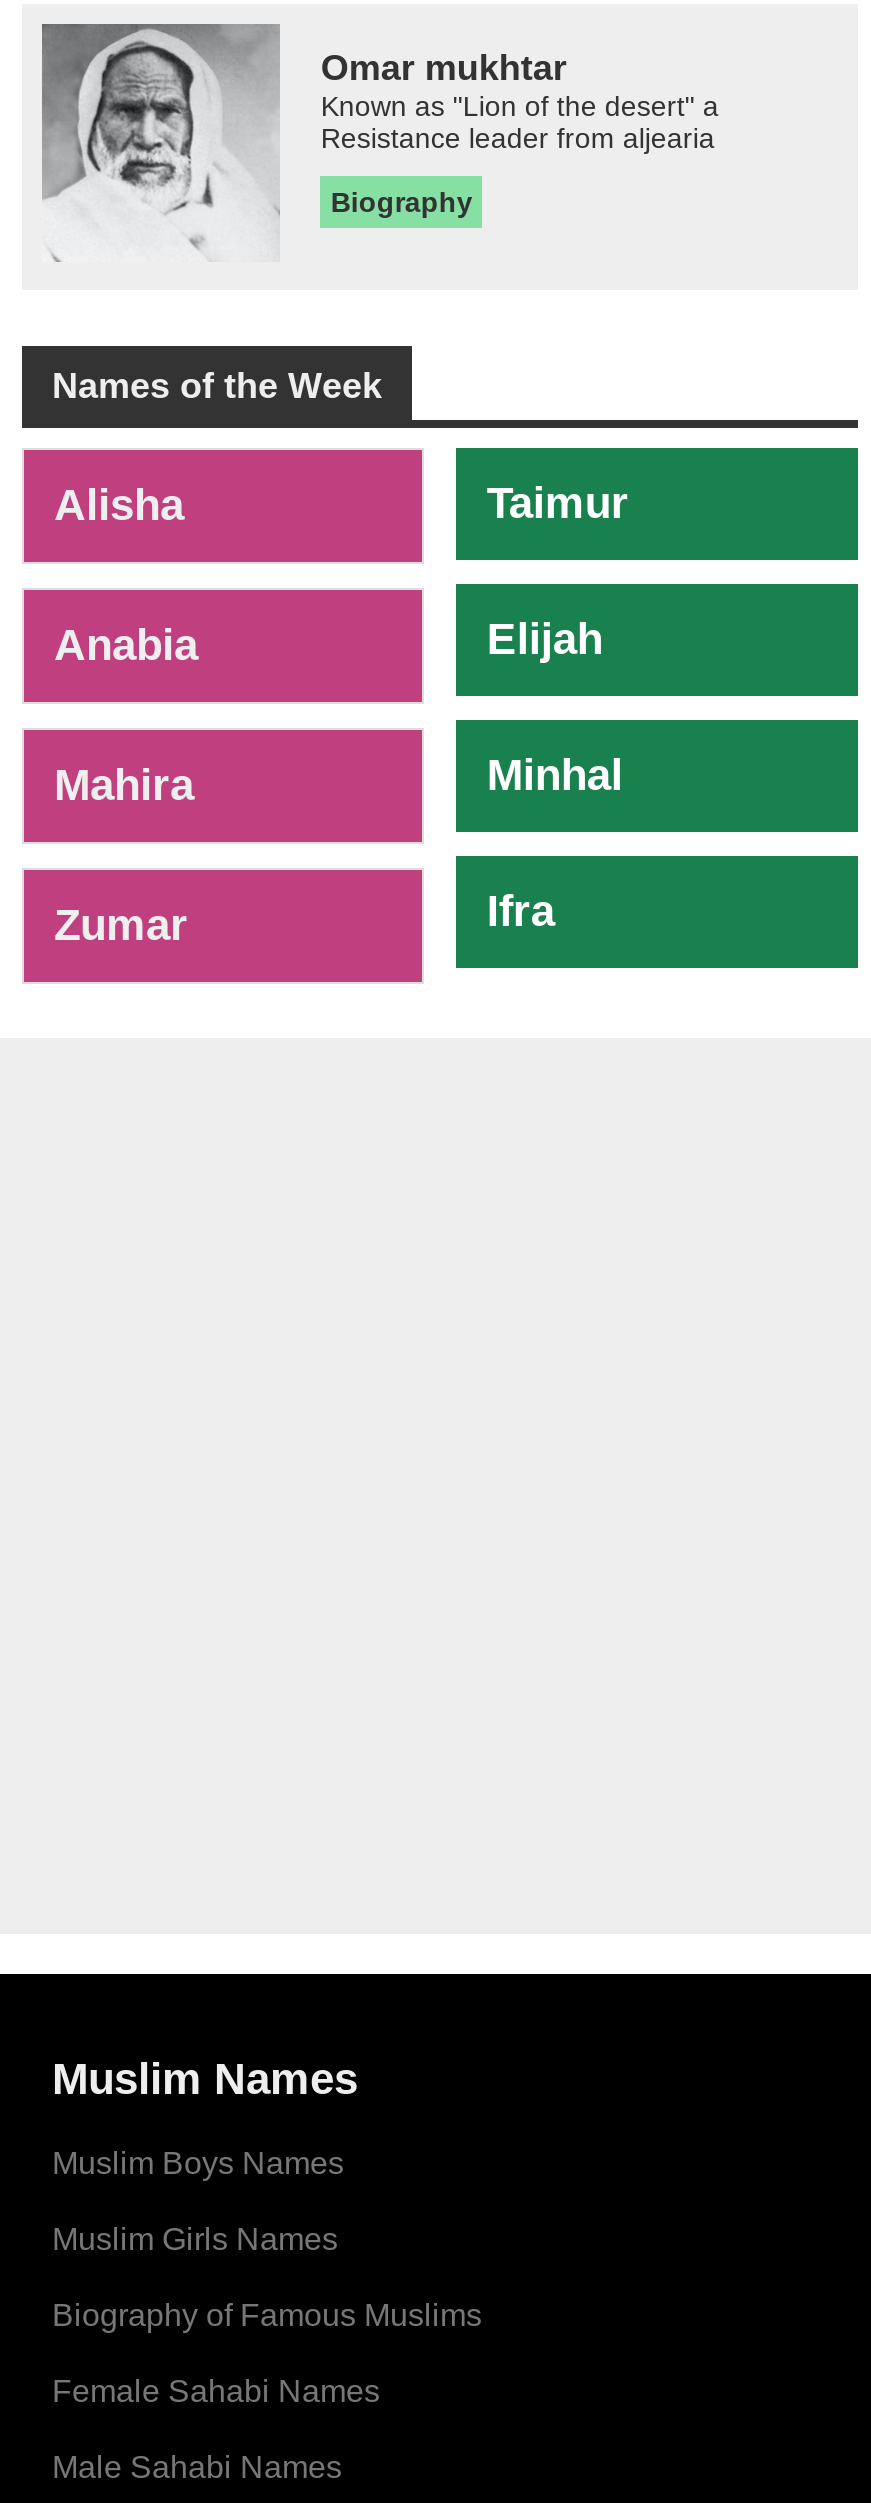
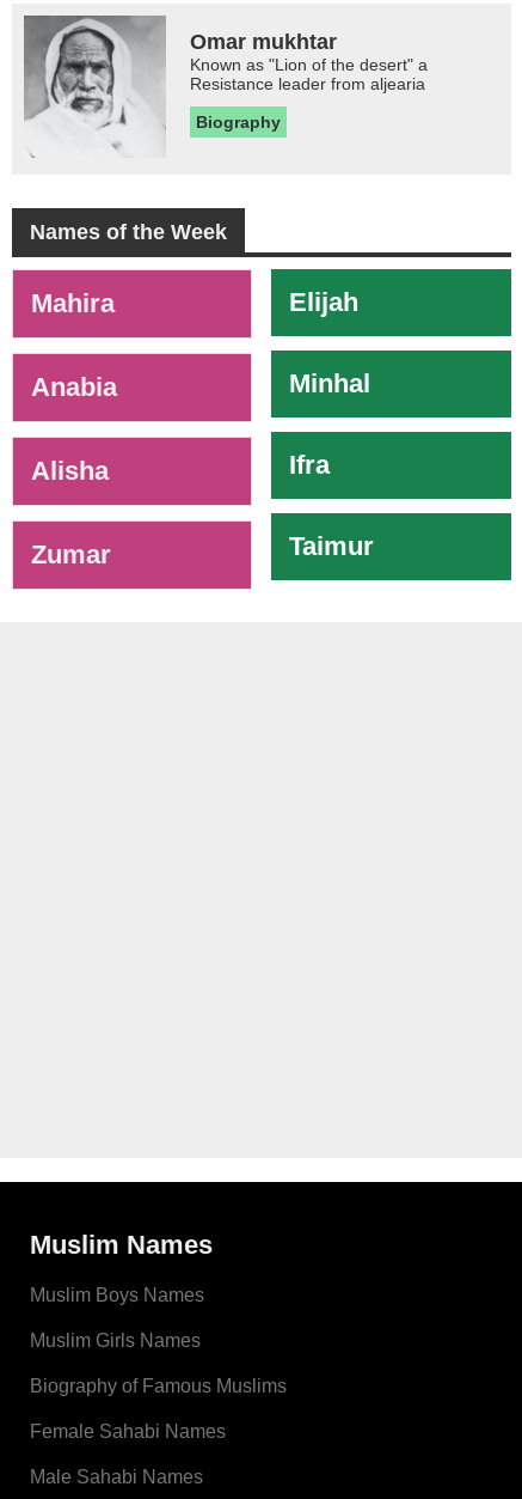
moved down: Anabia | Alisha

moved down: Taimur

moved up: Elijah | Minhal

moved up: Mahira

moved up: Ifra
